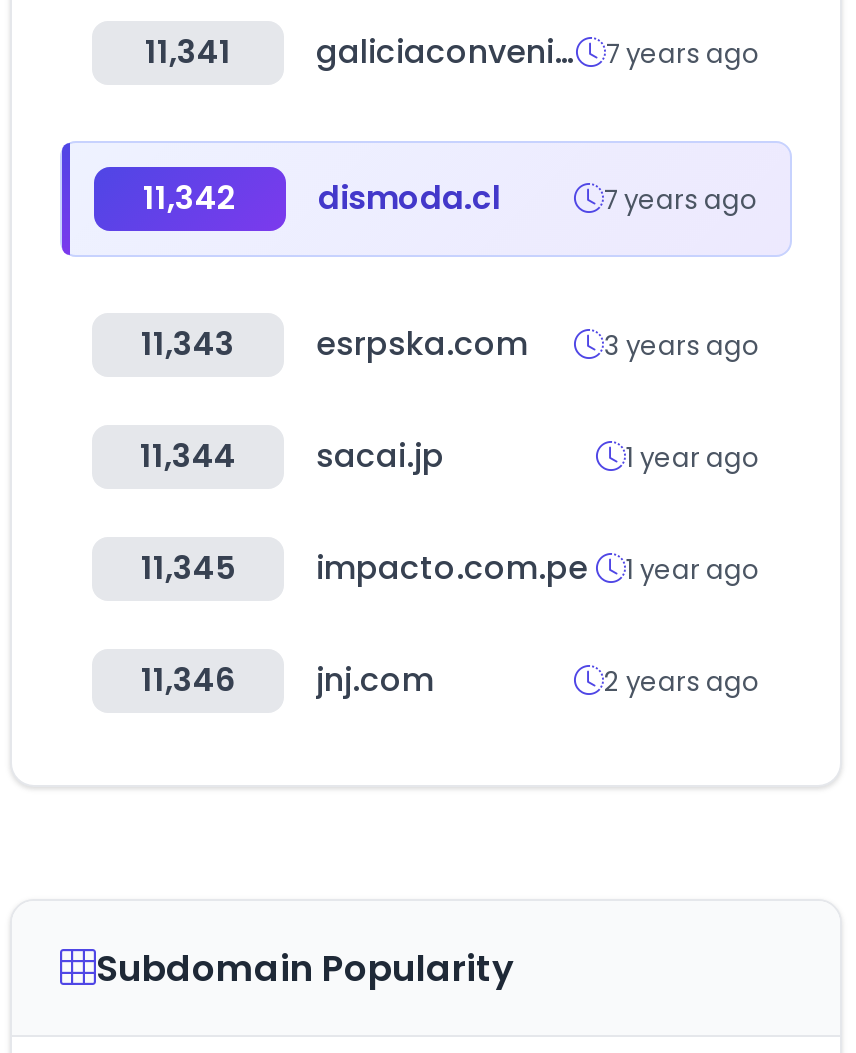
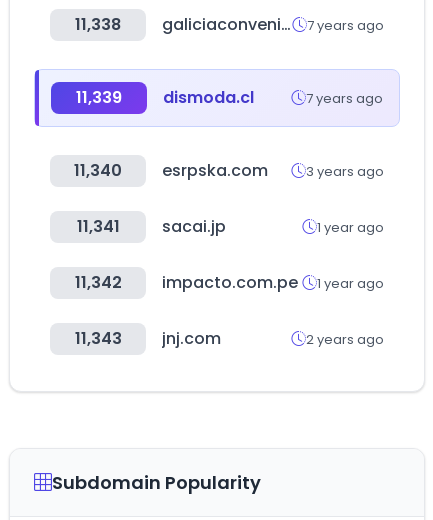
- 11,341
+ 11,338

- 11,342 dismoda.cl
+ 11,339 dismoda.cl

- 11,343 esrpska.com 3 years ago
+ 11,340 esrpska.com 3 years ago

- 11,344 sacai.jp
+ 11,341 sacai.jp

- 11,345 impacto.com.pe 1 year ago
+ 11,342 impacto.com.pe 1 year ago

- 11,346 jnj.com
+ 11,343 jnj.com
